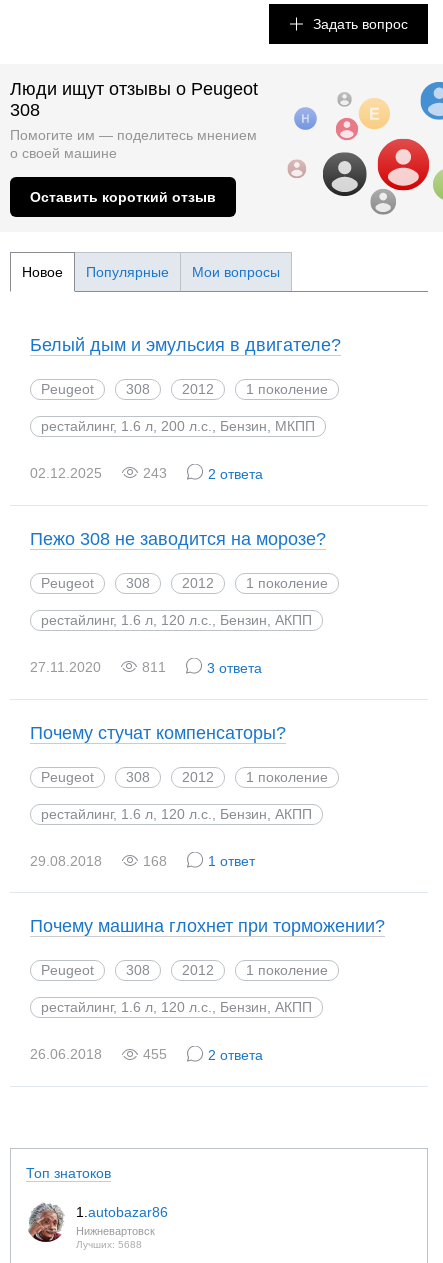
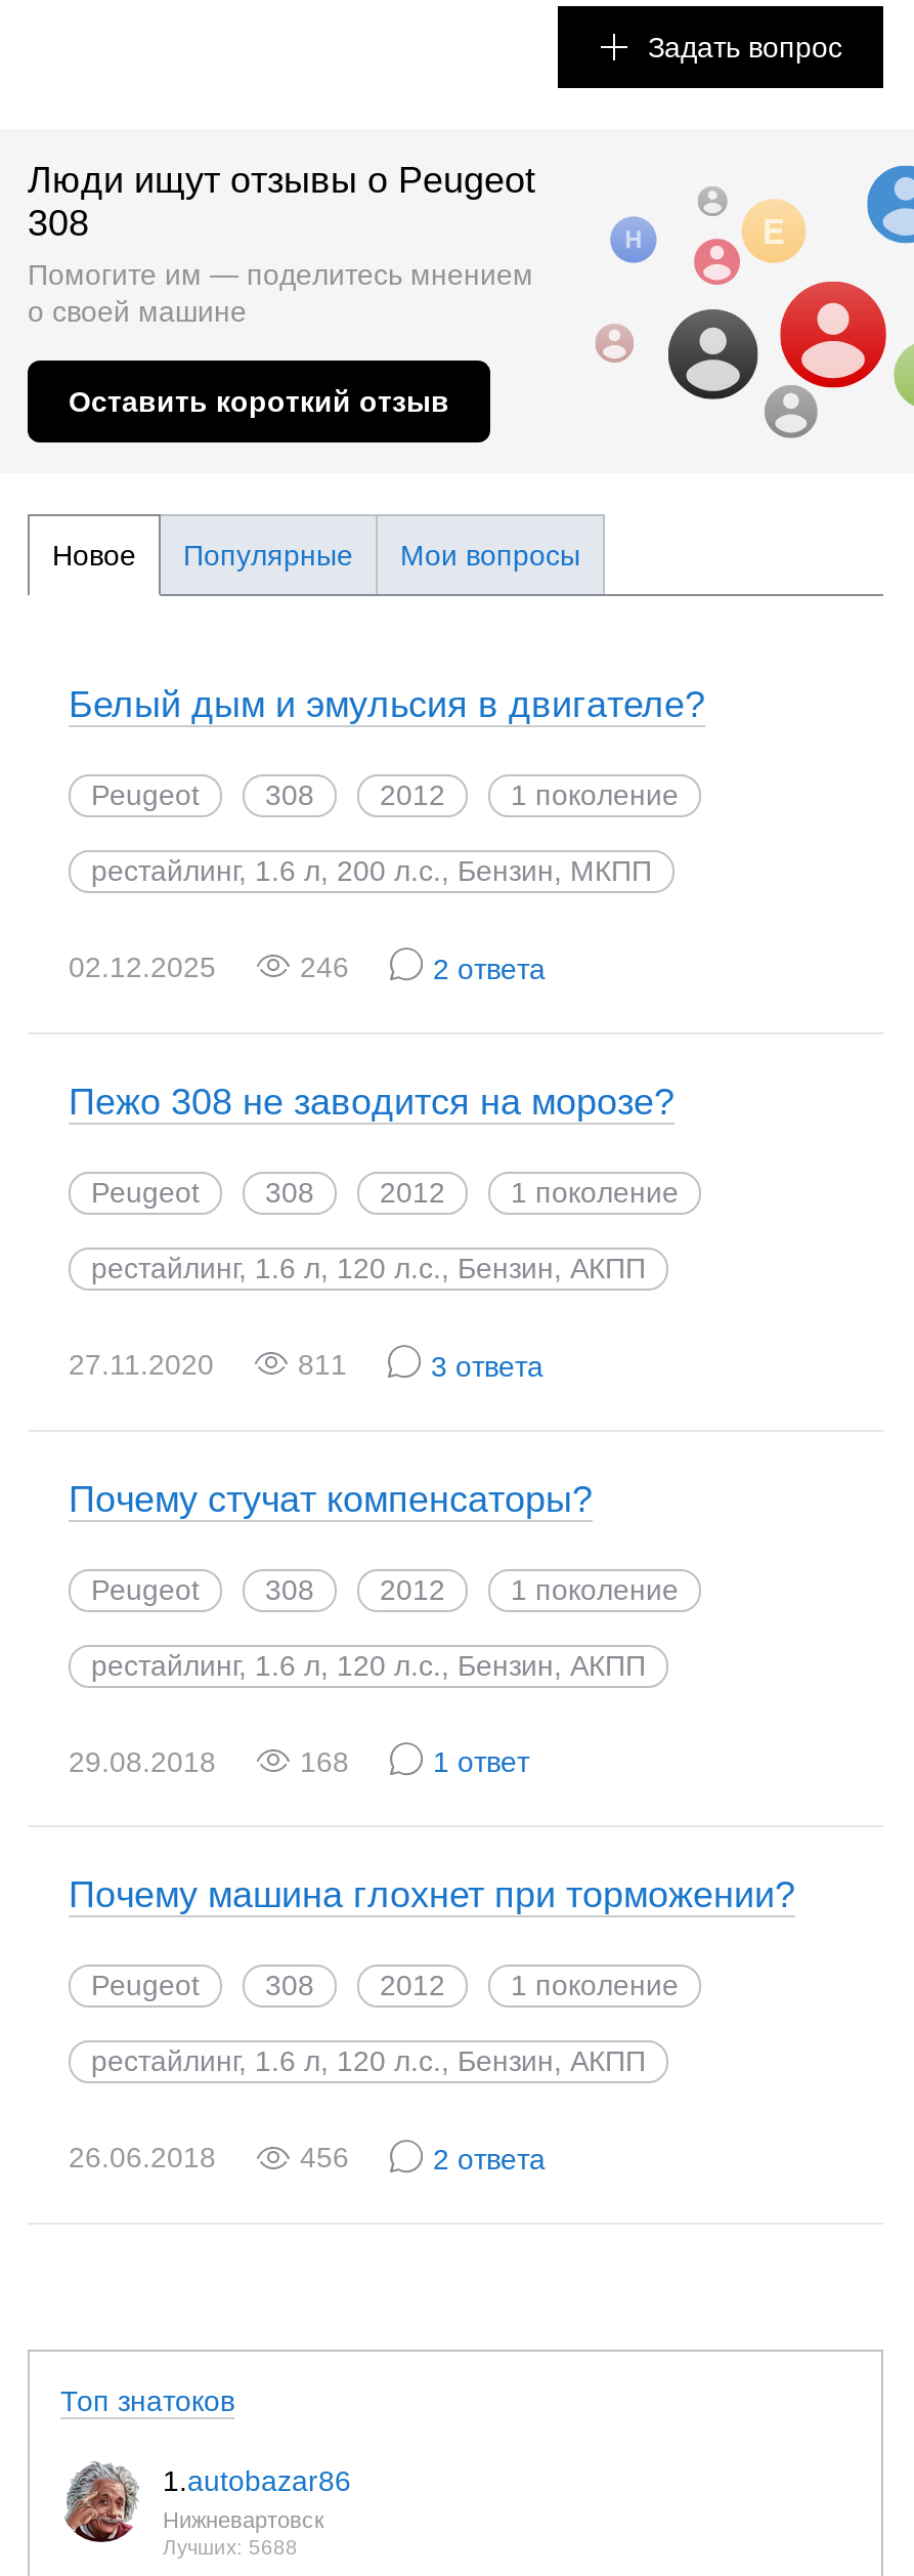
- 243
+ 246

- 455
+ 456
